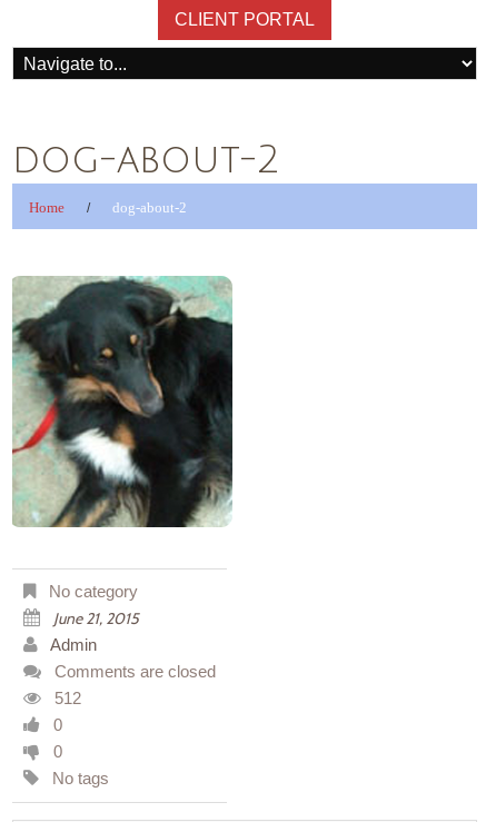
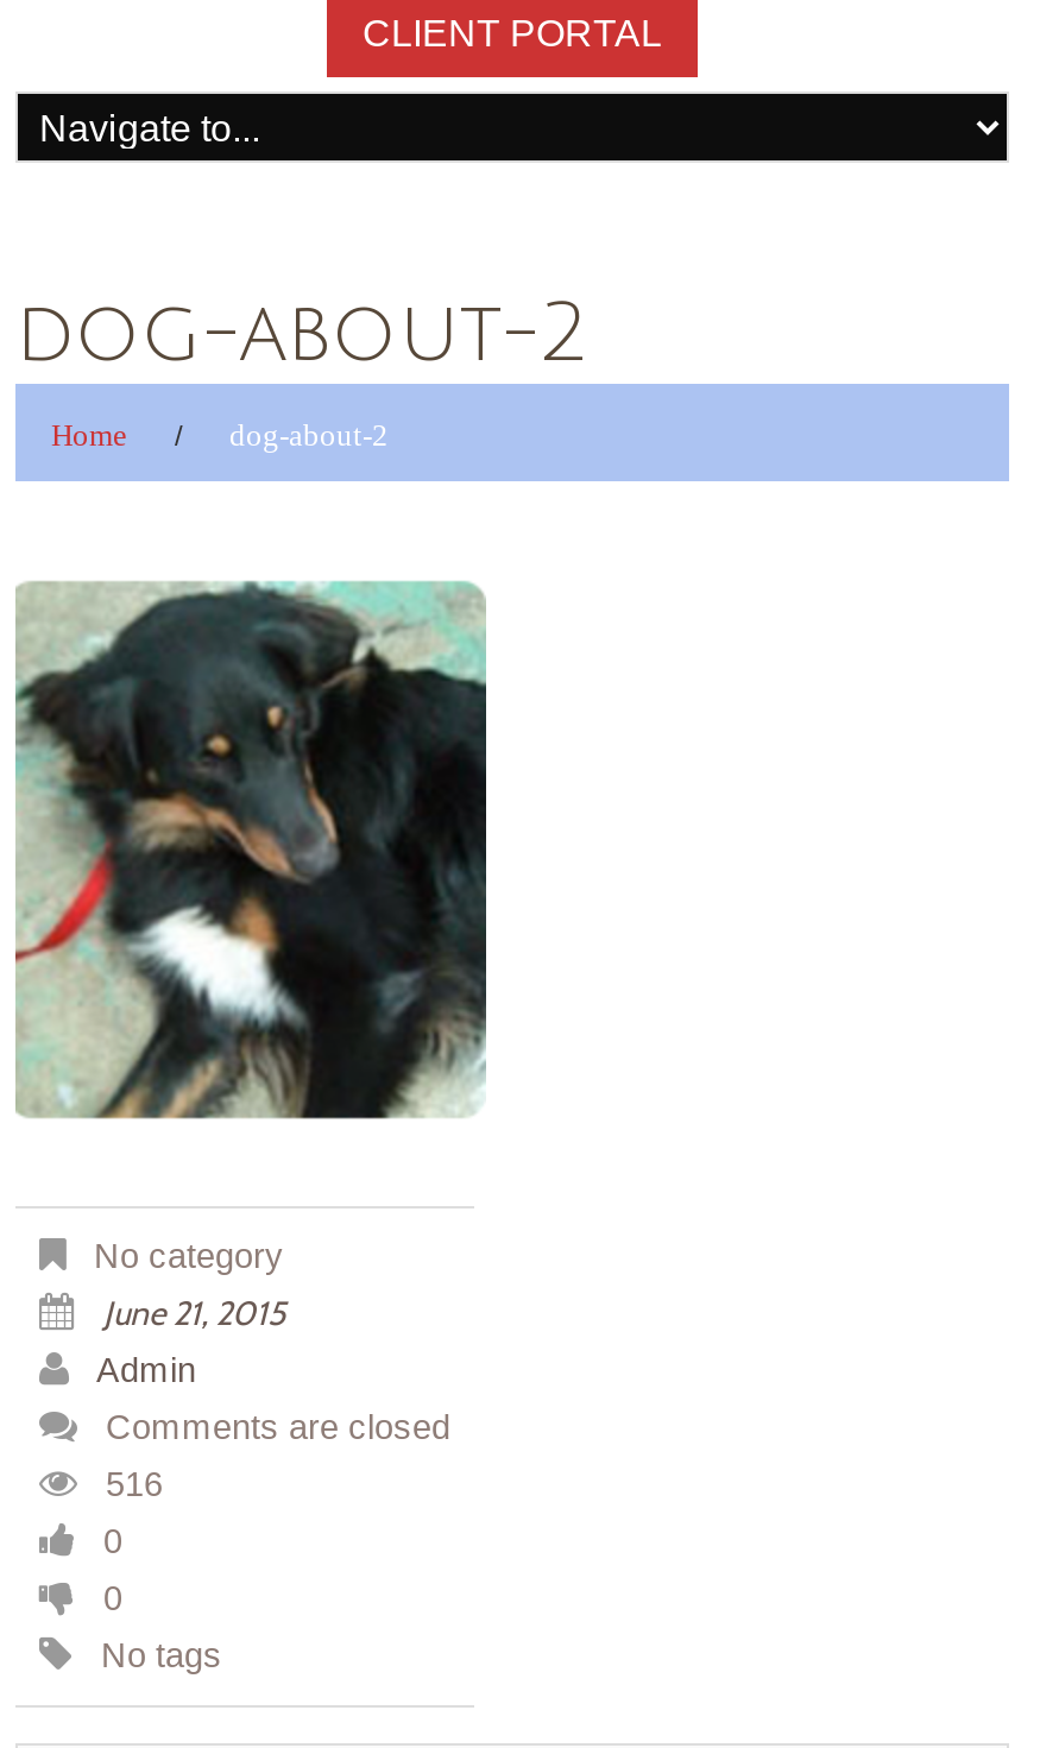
- 512
+ 516
